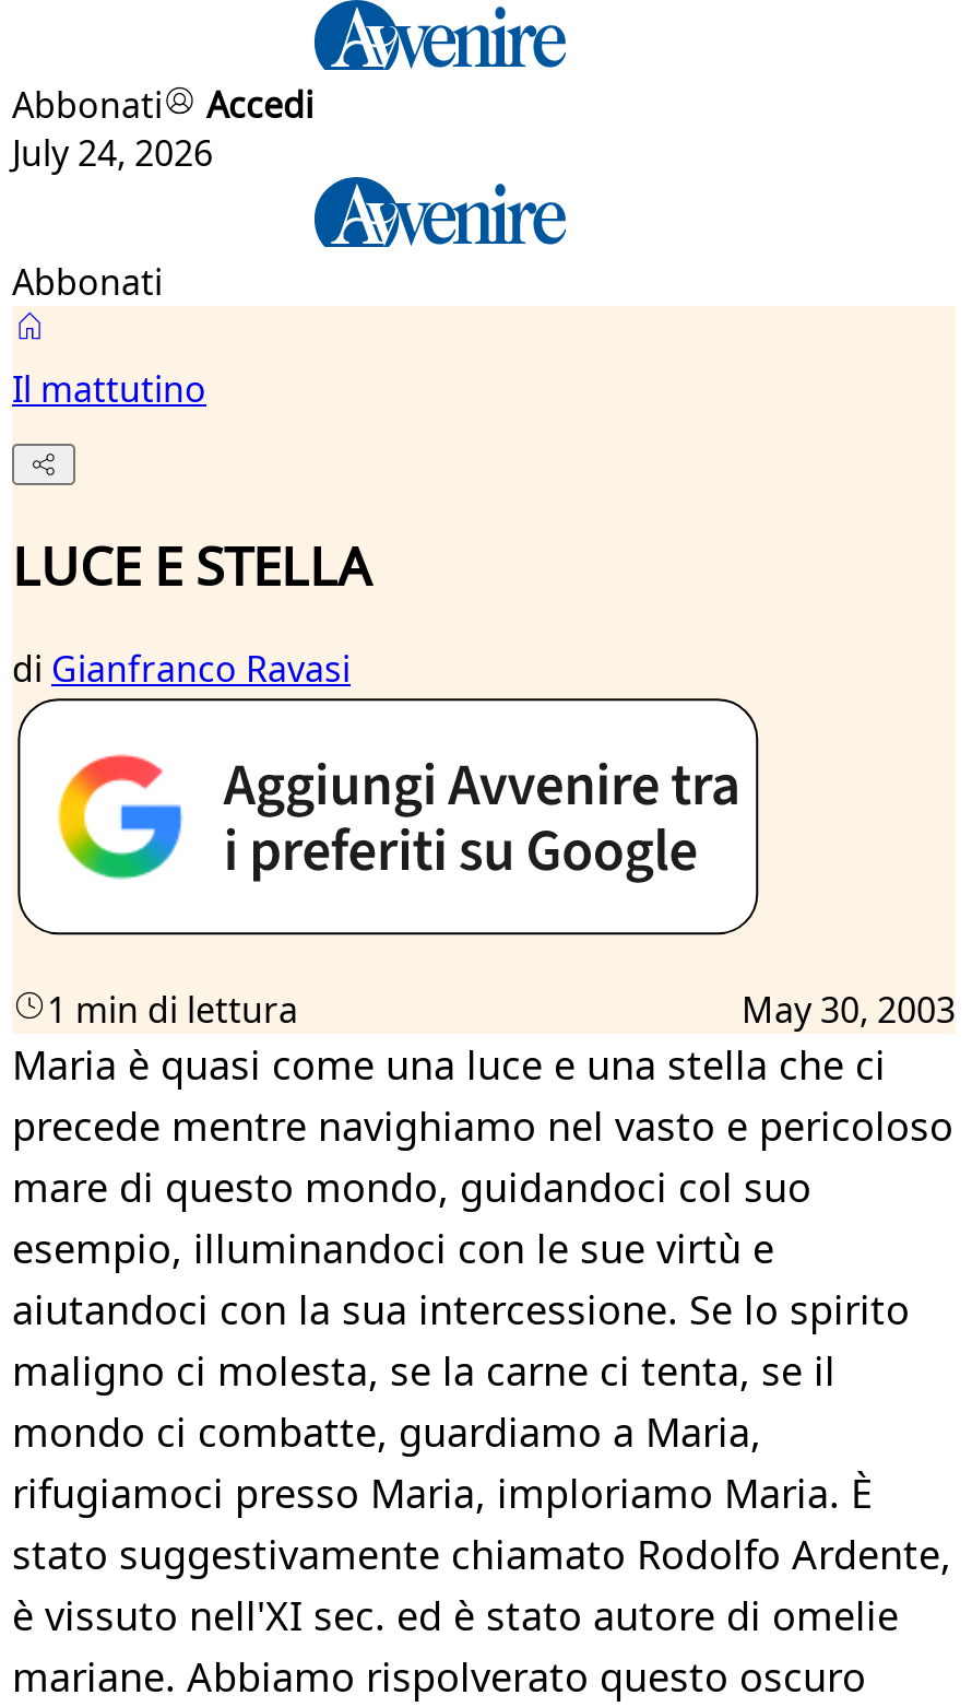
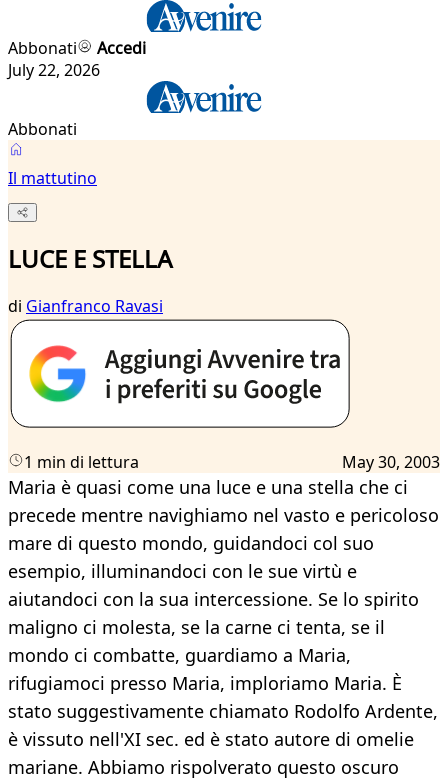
- July 24, 2026
+ July 22, 2026
